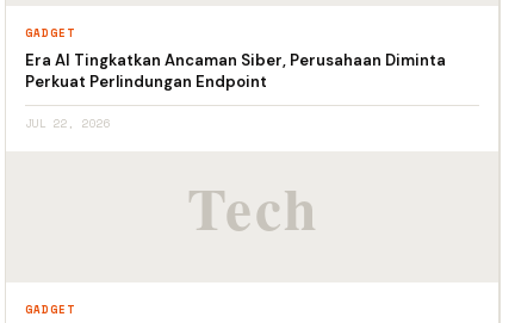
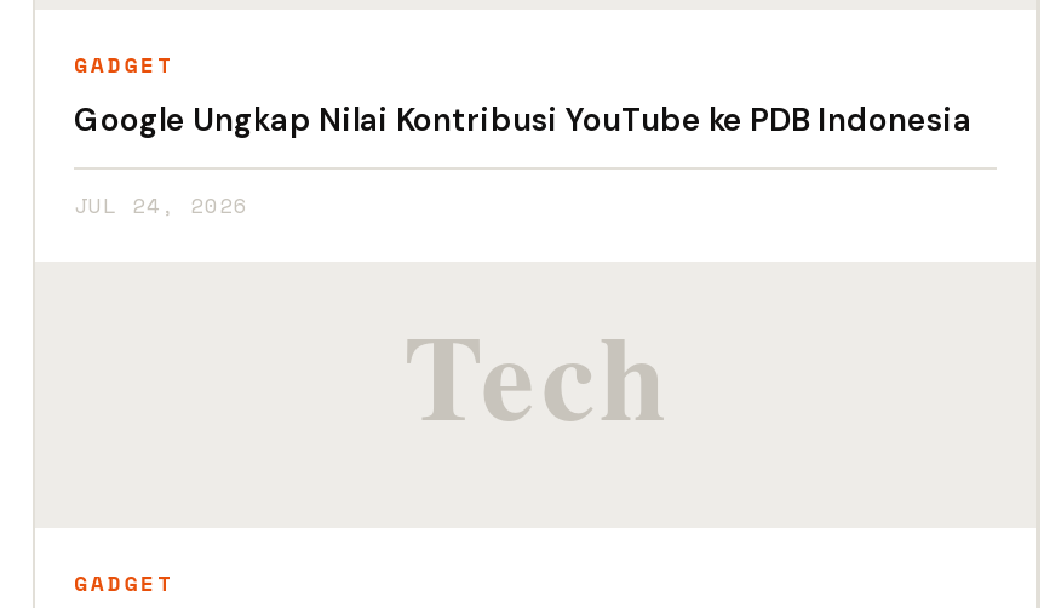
- Era AI Tingkatkan Ancaman Siber, Perusahaan Diminta
- Perkuat Perlindungan Endpoint
+ Google Ungkap Nilai Kontribusi YouTube ke PDB Indonesia

- JUL 22, 2026
+ JUL 24, 2026
